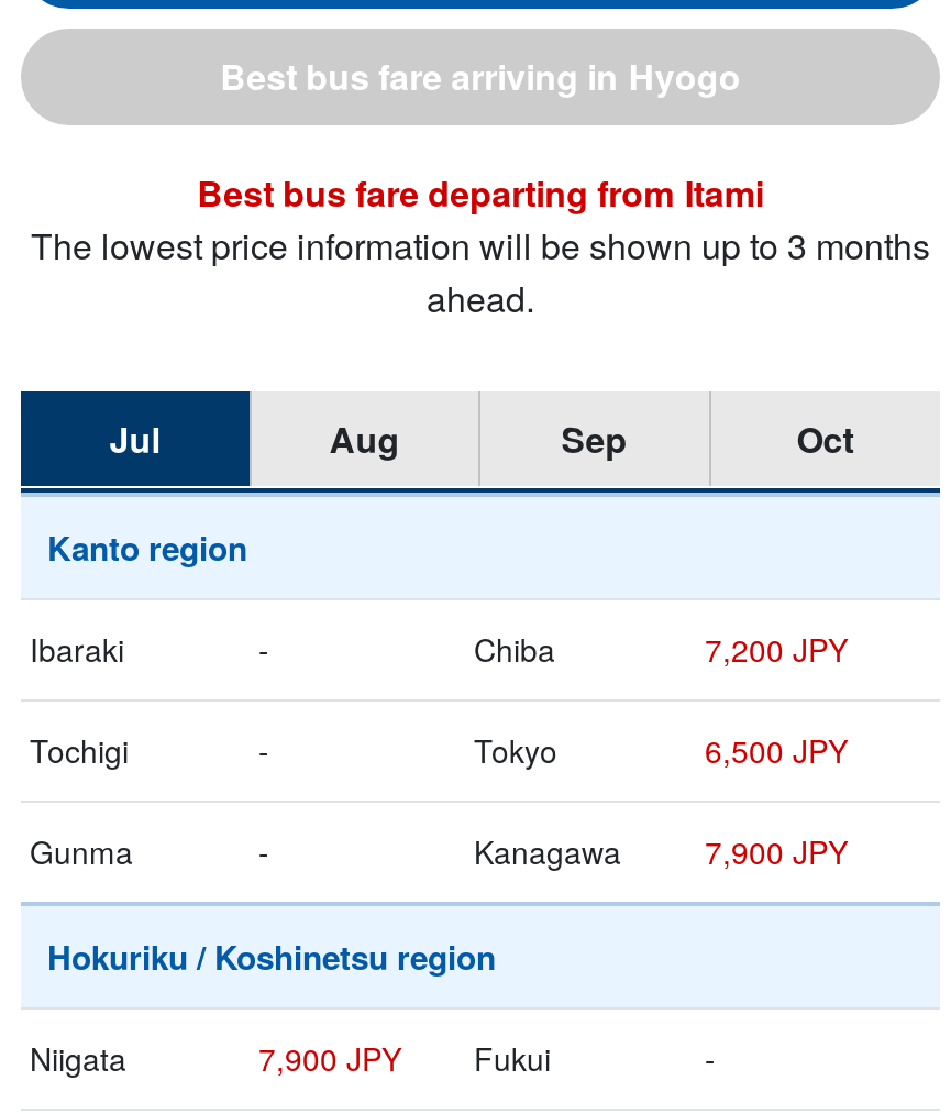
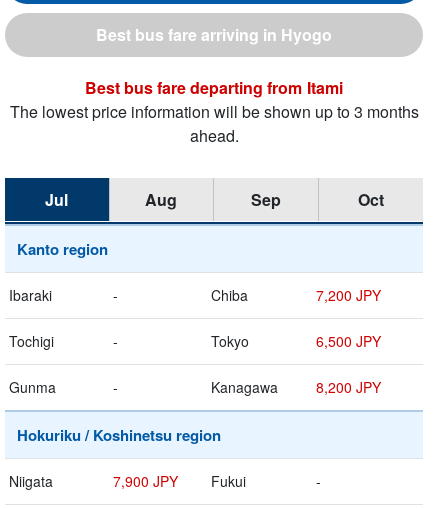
- Kanagawa 7,900 JPY
+ Kanagawa 8,200 JPY
